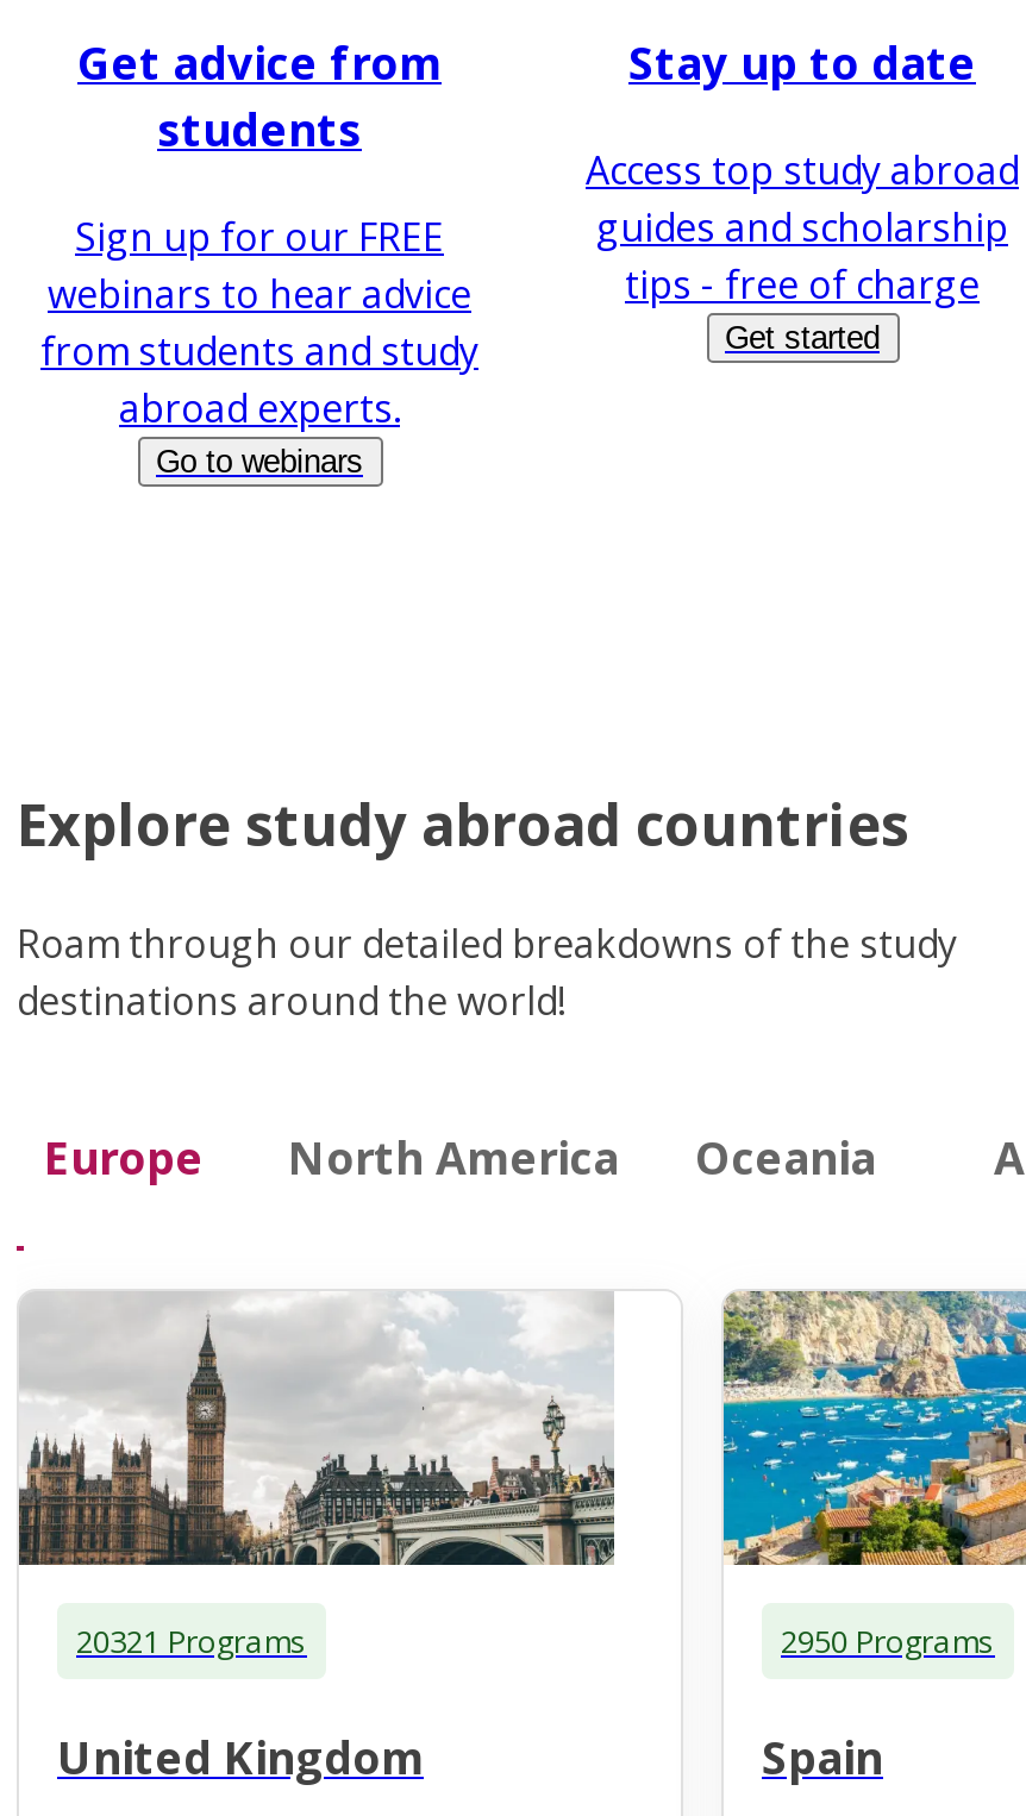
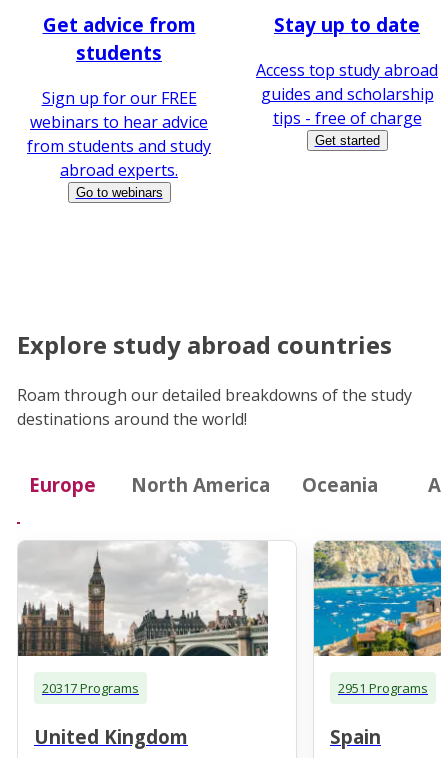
- 20321 Programs
+ 20317 Programs

- 2950 Programs
+ 2951 Programs
